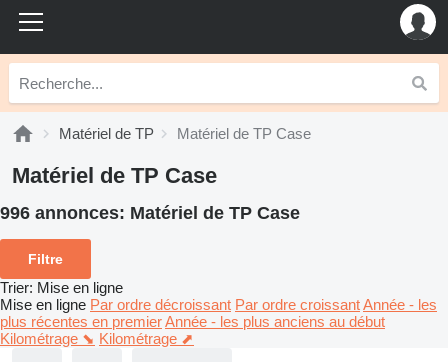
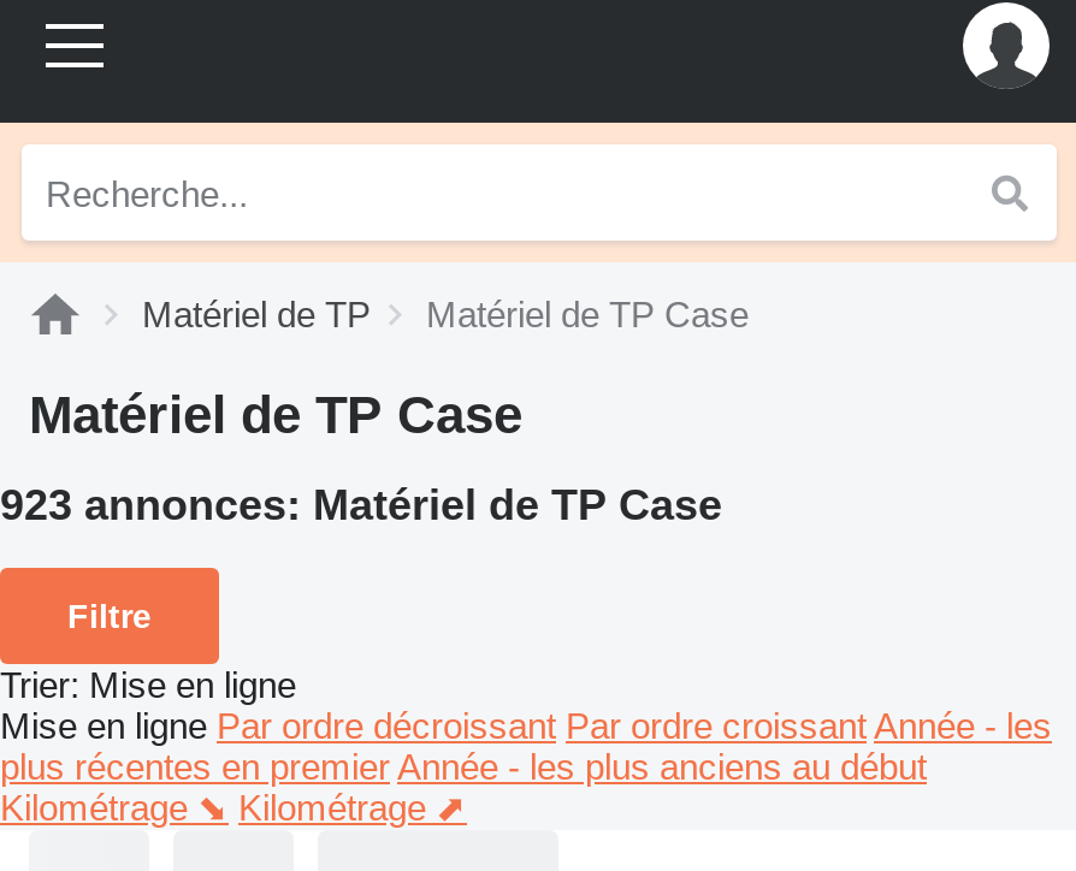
- 996 annonces: Matériel de TP Case
+ 923 annonces: Matériel de TP Case
